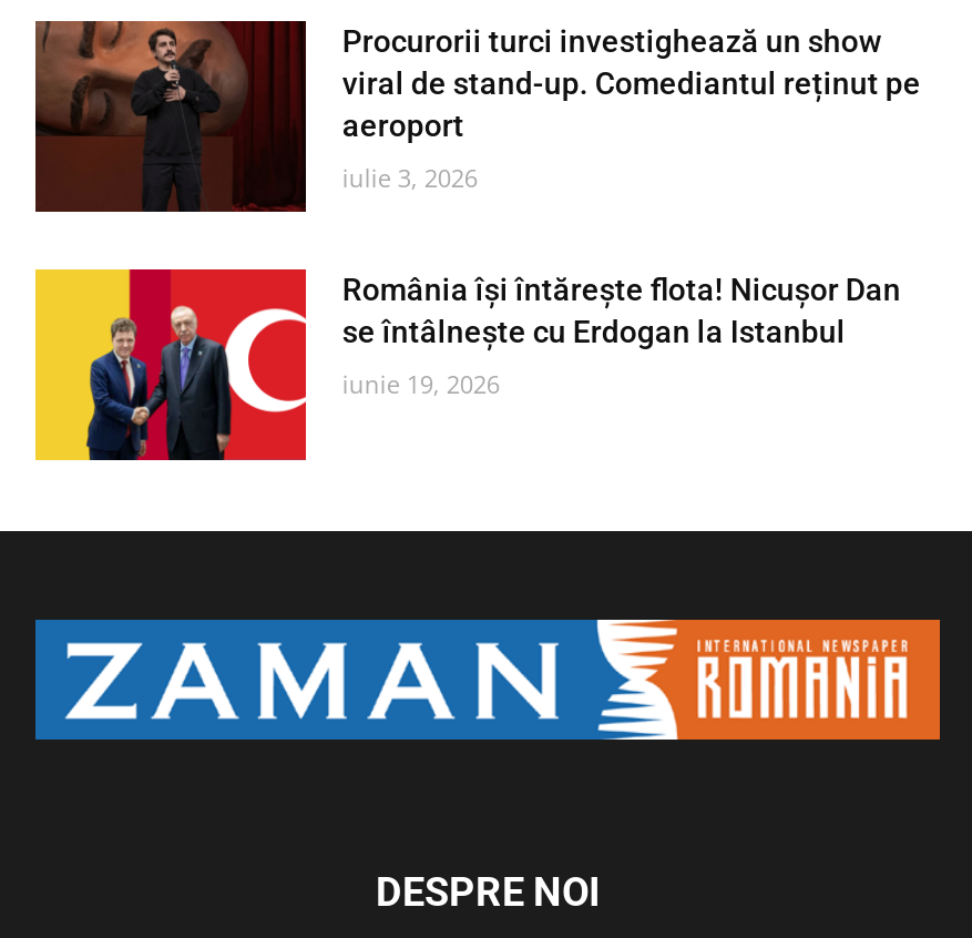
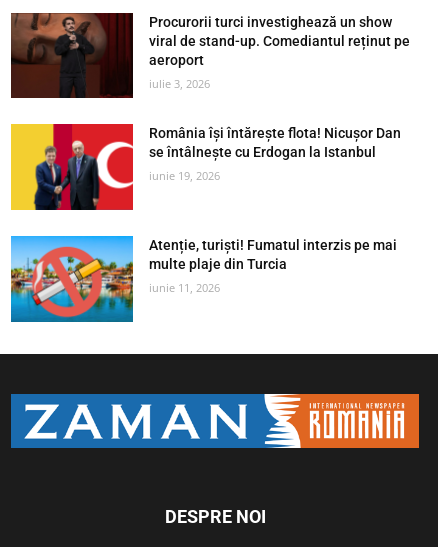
+ [image]
+ Atenție, turiști! Fumatul interzis pe mai
+ multe plaje din Turcia
+ iunie 11, 2026
